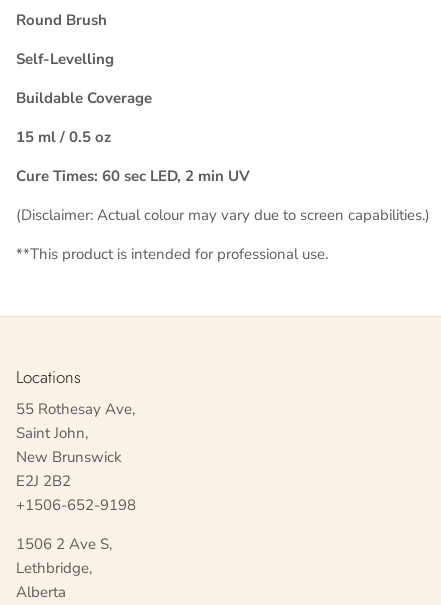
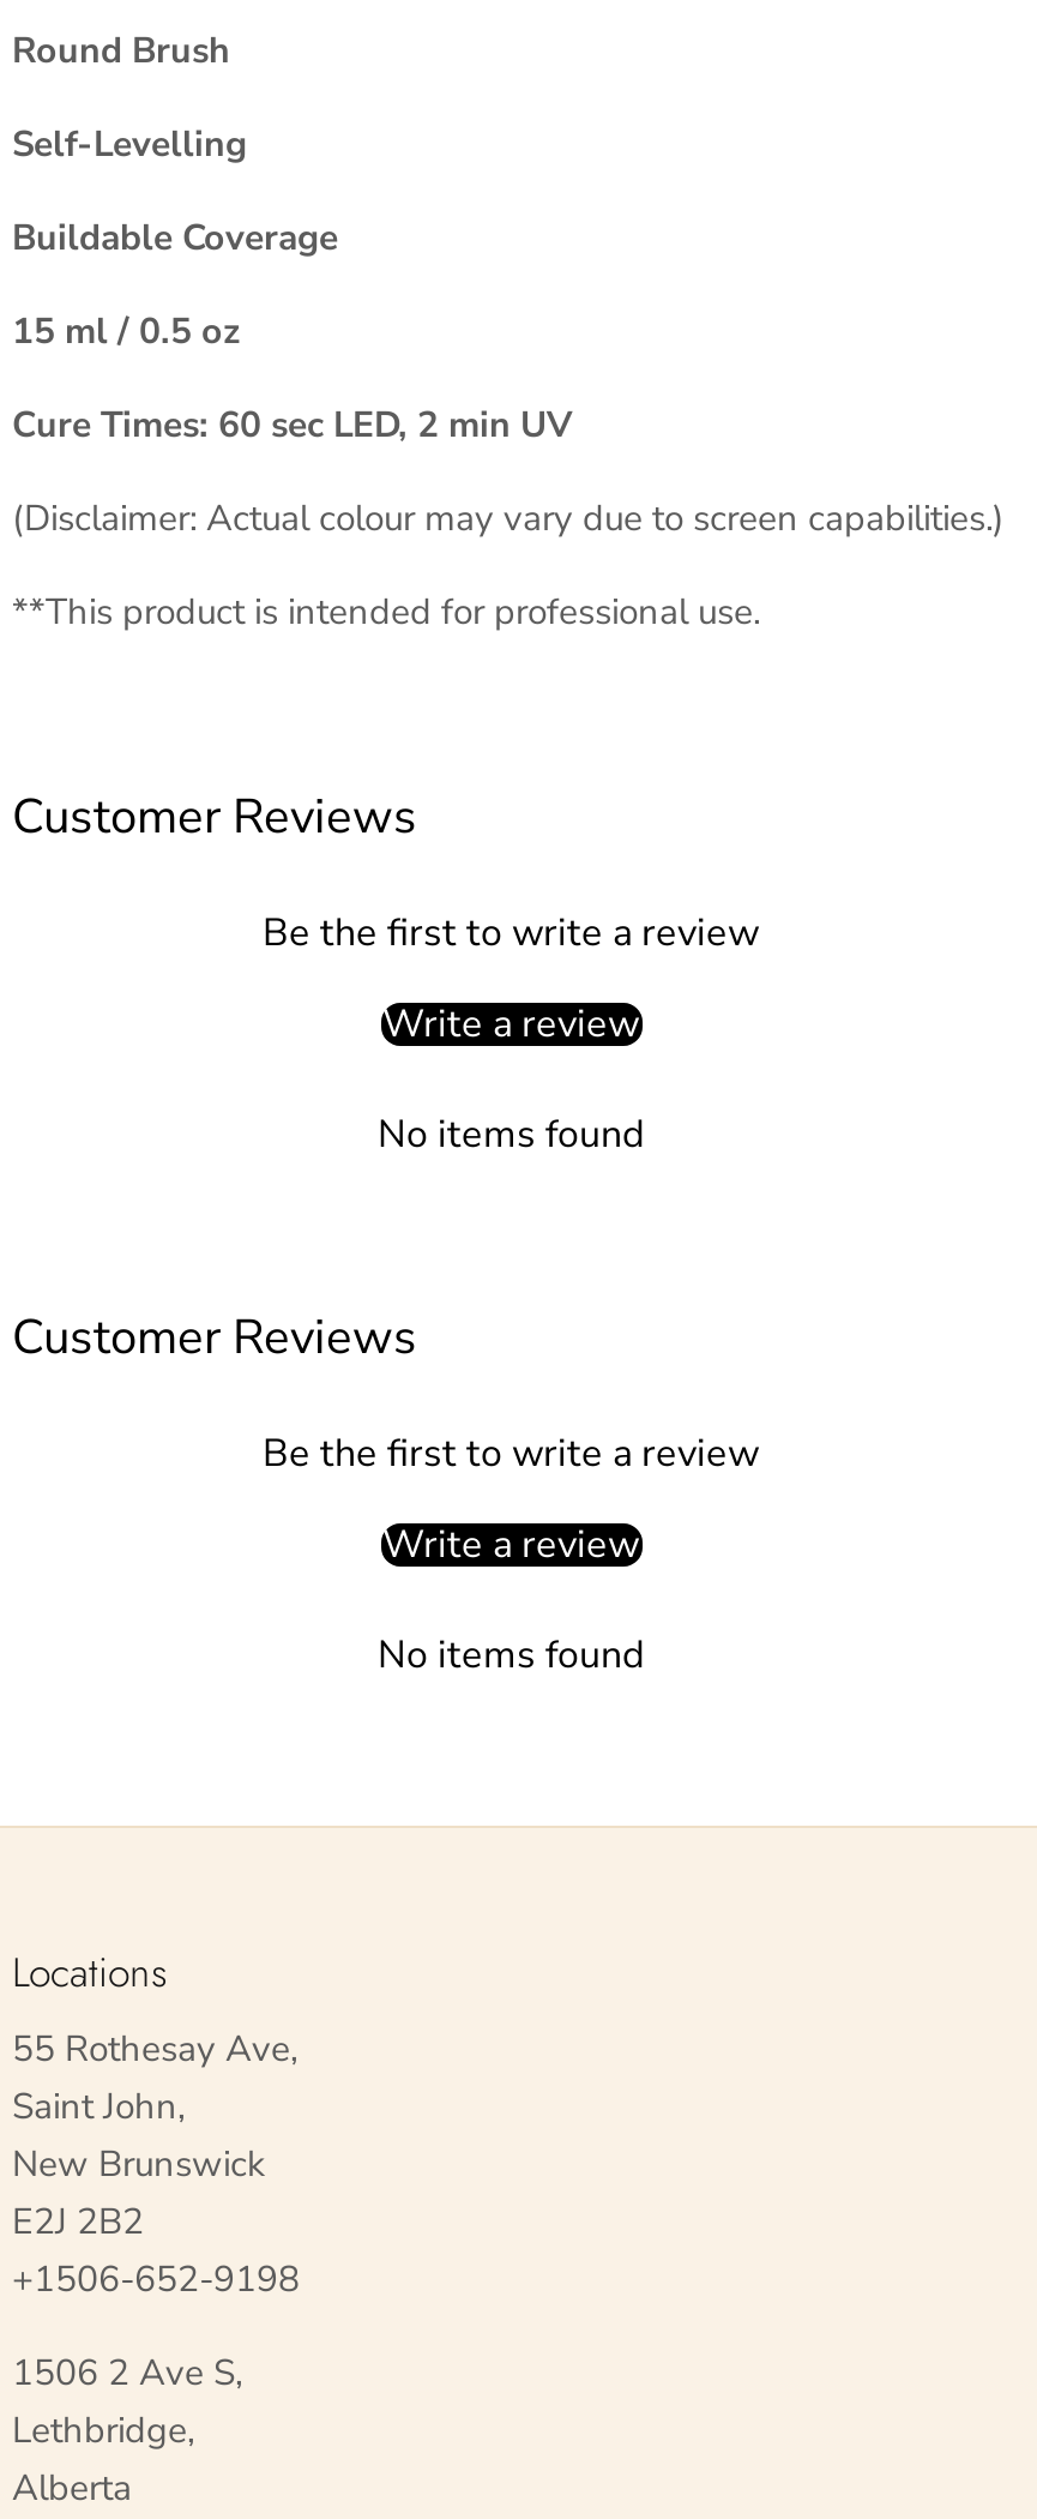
+ Customer Reviews
+ Be the first to write a review
+ Write a review
+ No items found
+ Customer Reviews
+ Be the first to write a review
+ Write a review
+ No items found
